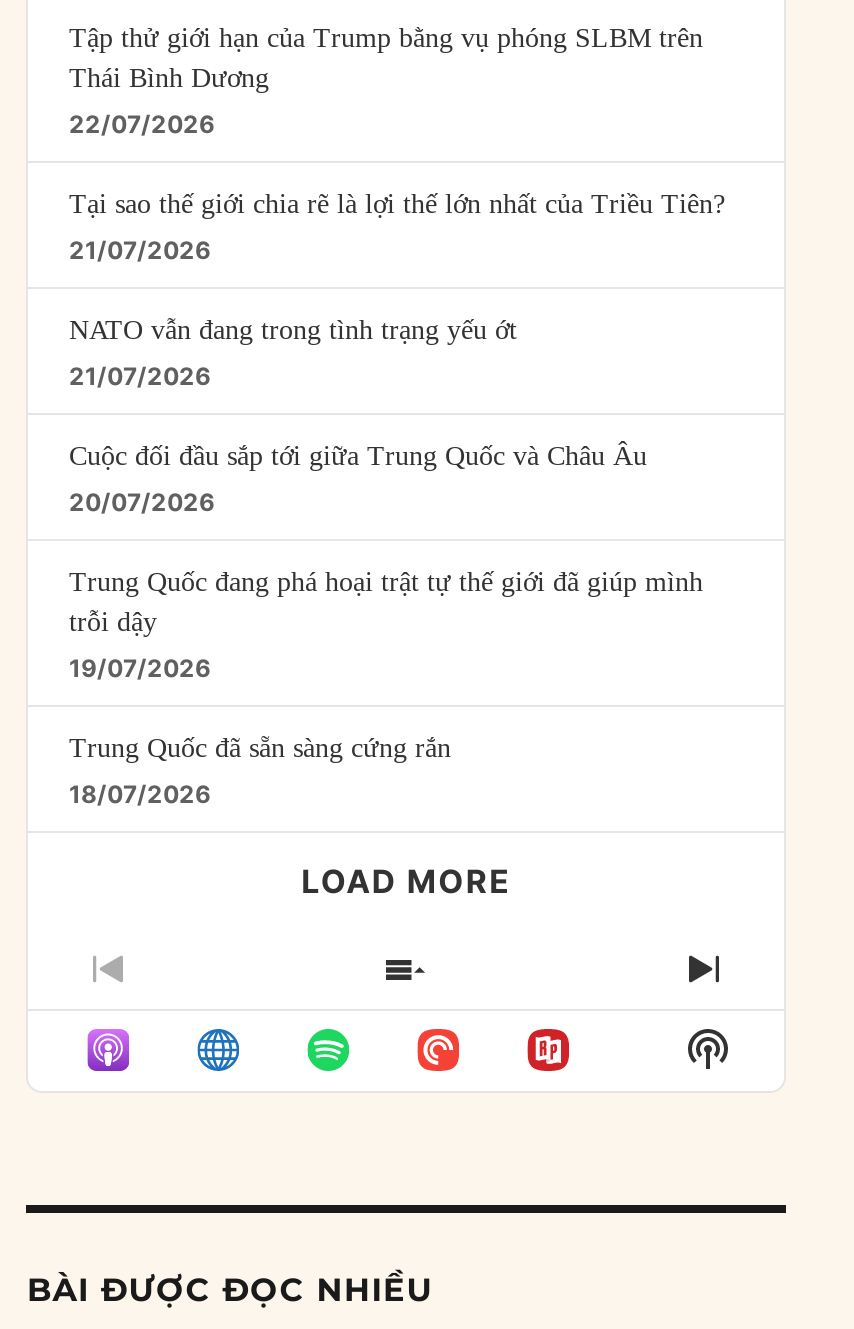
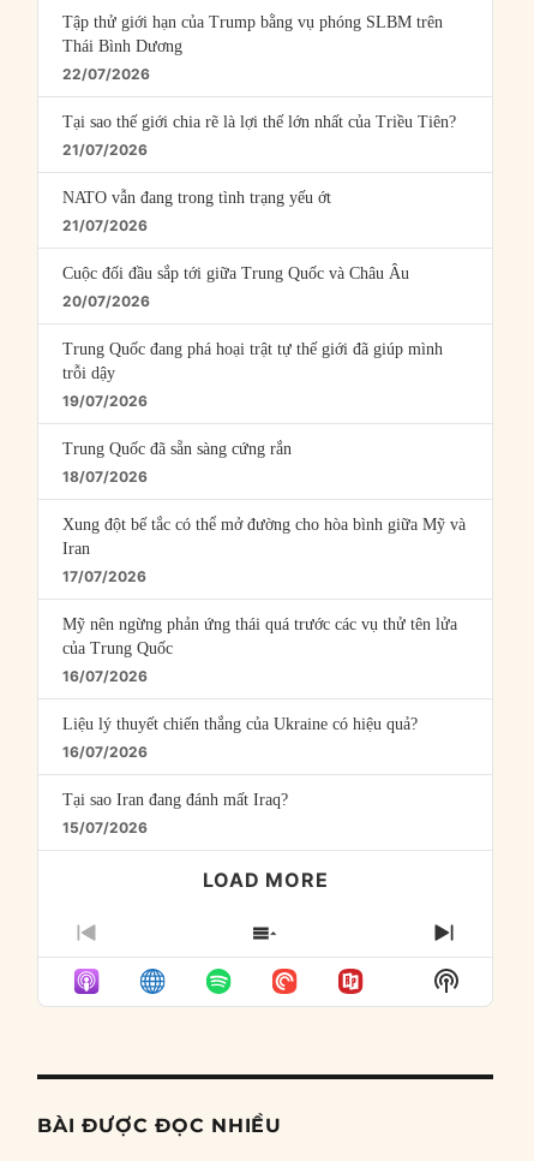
+ Xung đột bế tắc có thể mở đường cho hòa bình giữa Mỹ và
+ Iran
+ 17/07/2026
+ Mỹ nên ngừng phản ứng thái quá trước các vụ thử tên lửa
+ của Trung Quốc
+ 16/07/2026
+ Liệu lý thuyết chiến thắng của Ukraine có hiệu quả?
+ 16/07/2026
+ Tại sao Iran đang đánh mất Iraq?
+ 15/07/2026
